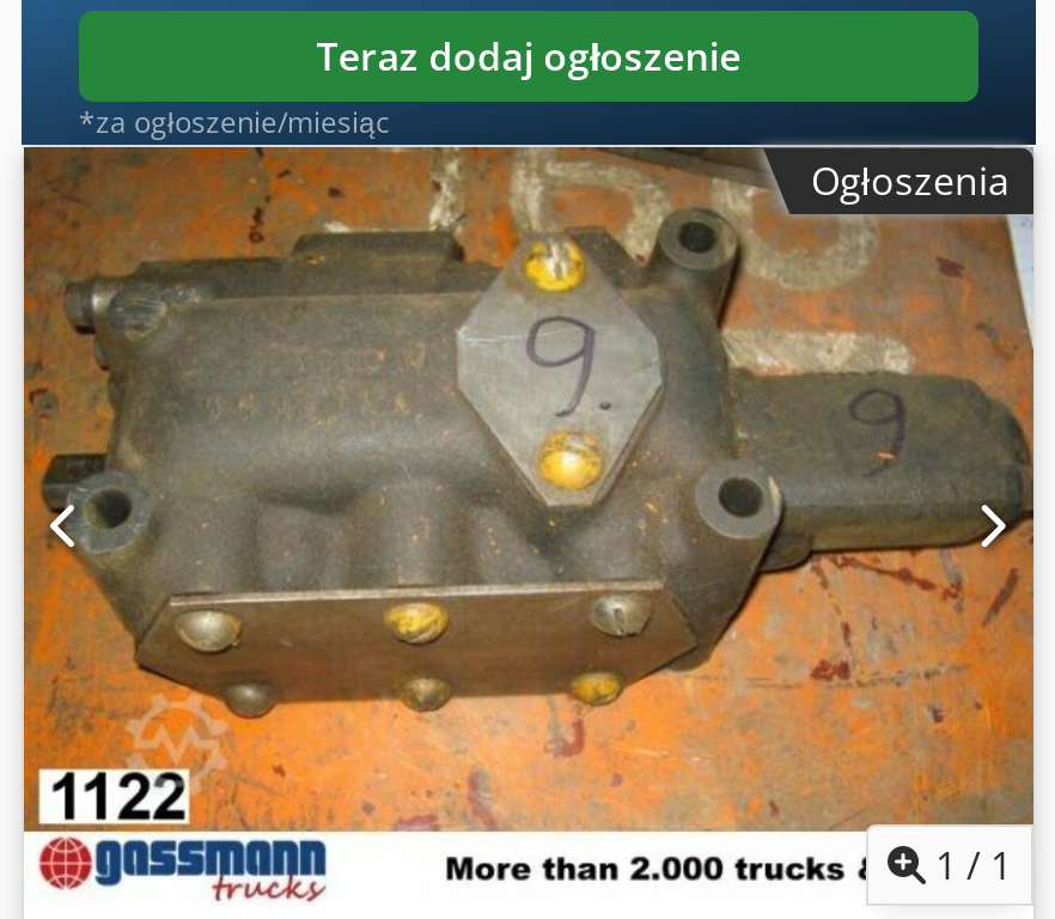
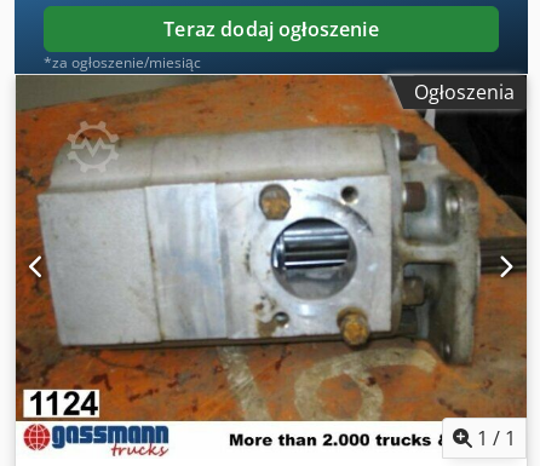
- [image]
+ [image]
